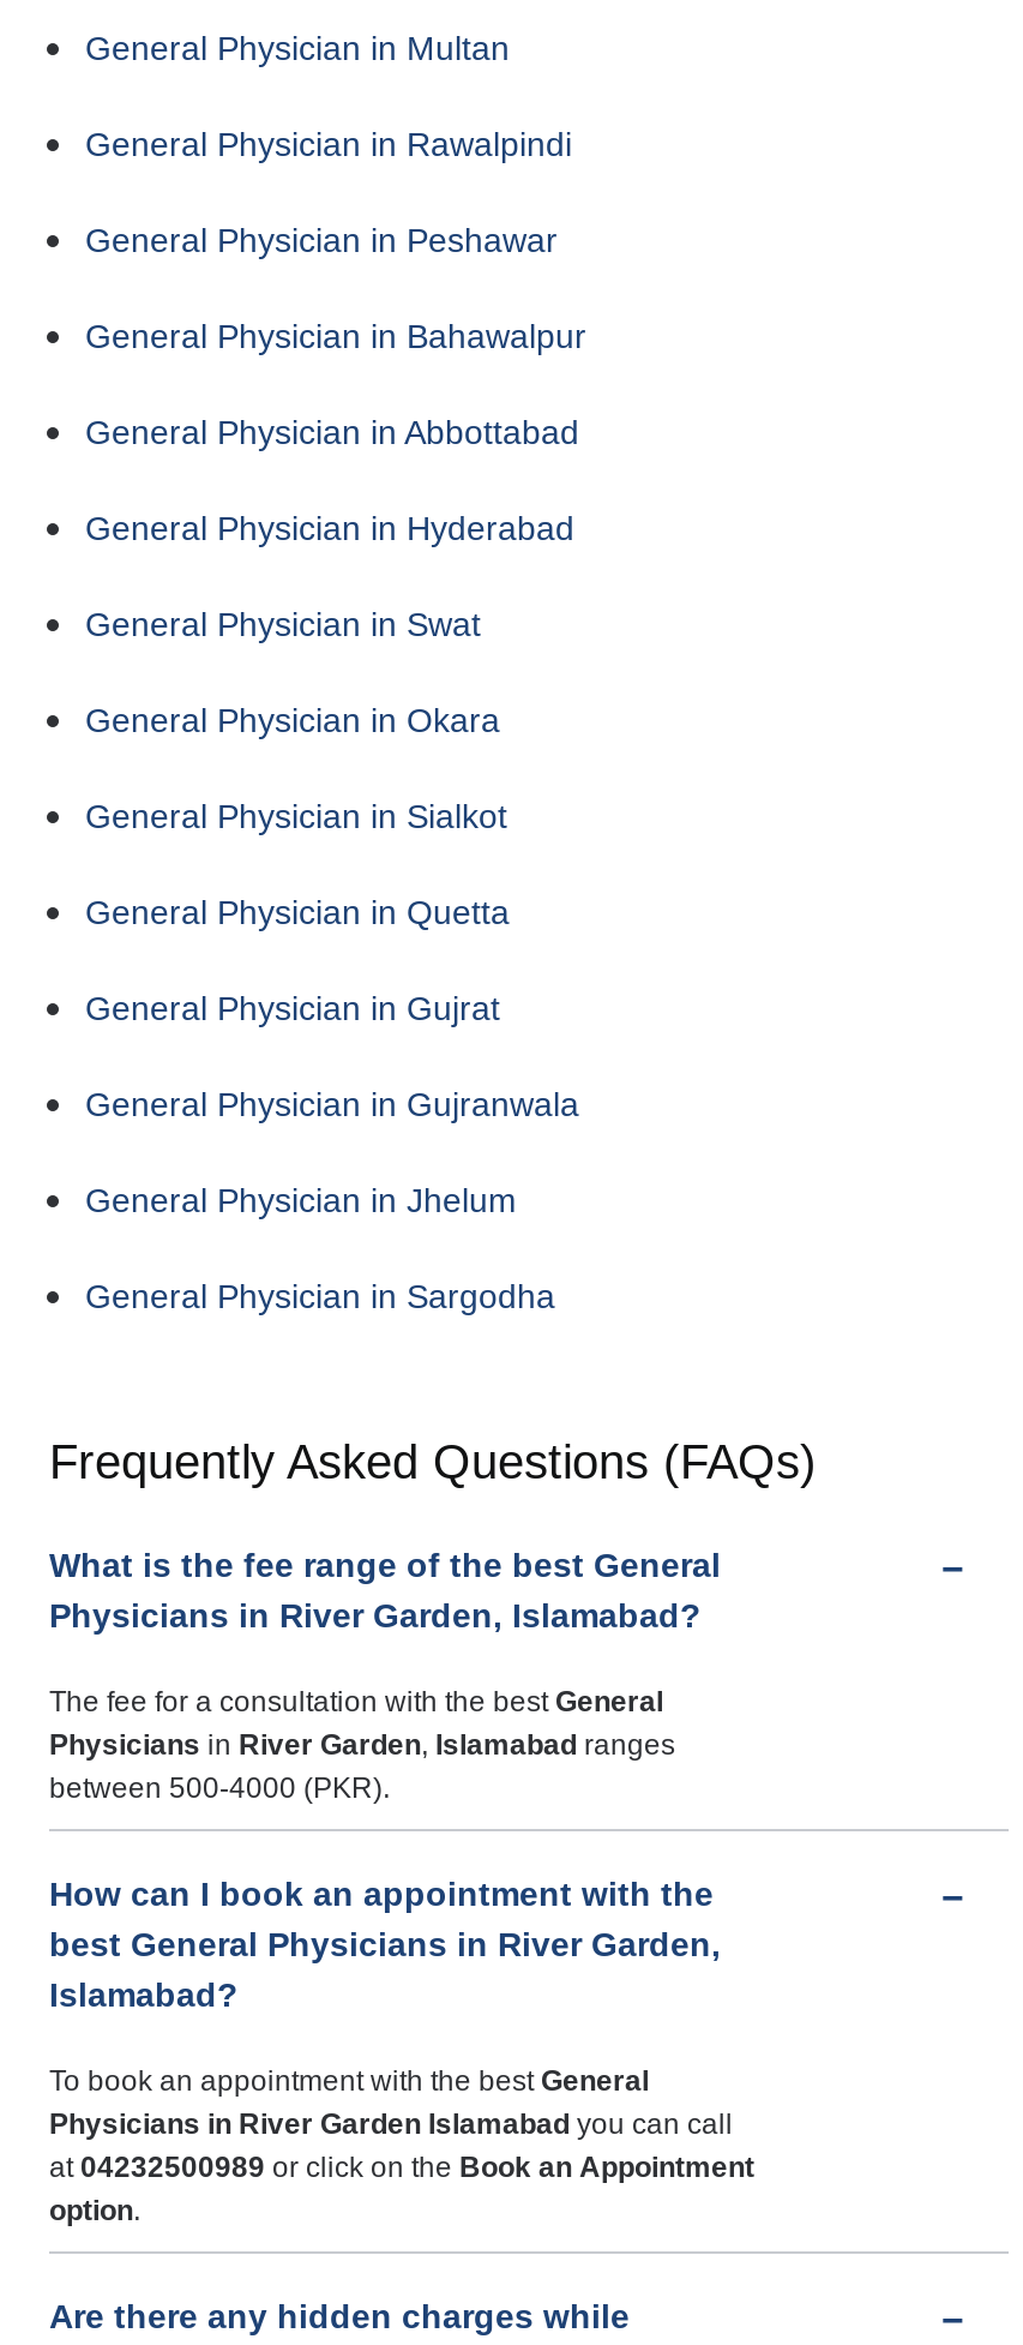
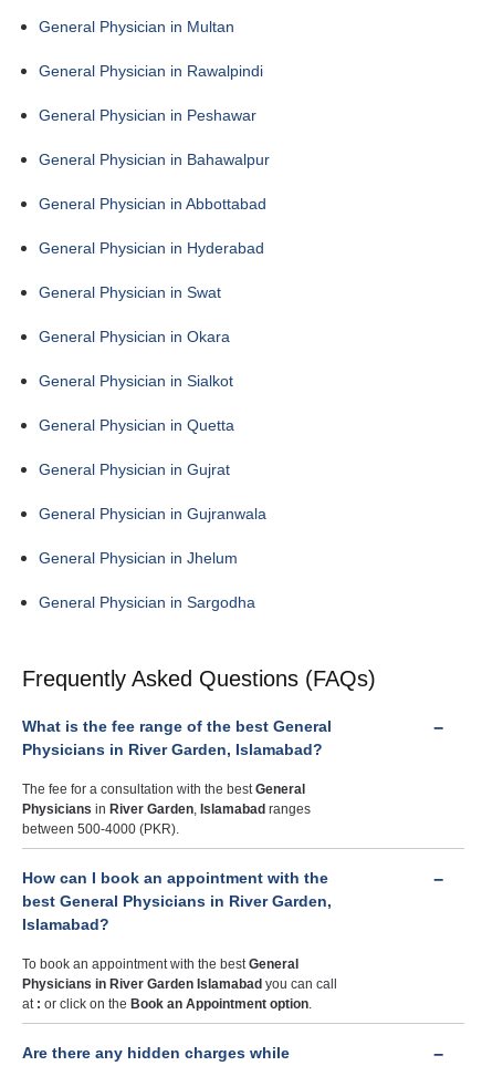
- at 04232500989 or click on the Book an Appointment
- option.
+ at: or click on the Book an Appointment option.
